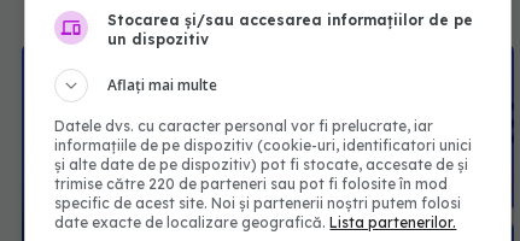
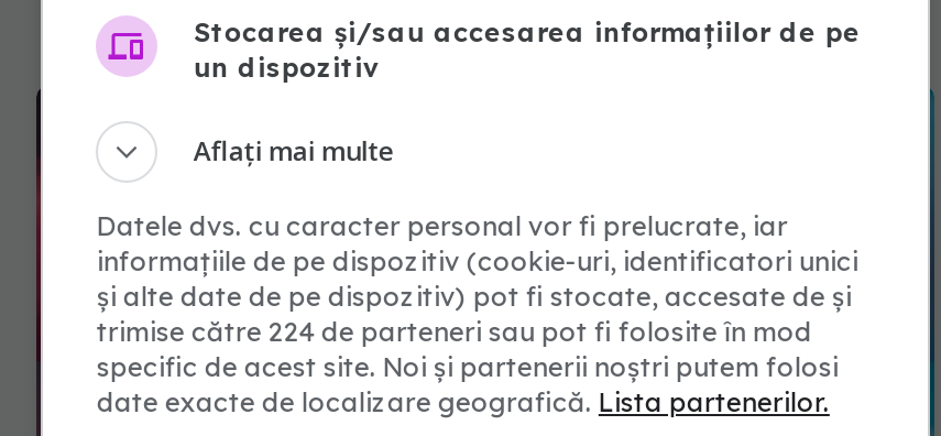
- trimise către 220 de parteneri sau pot fi folosite în mod
+ trimise către 224 de parteneri sau pot fi folosite în mod
